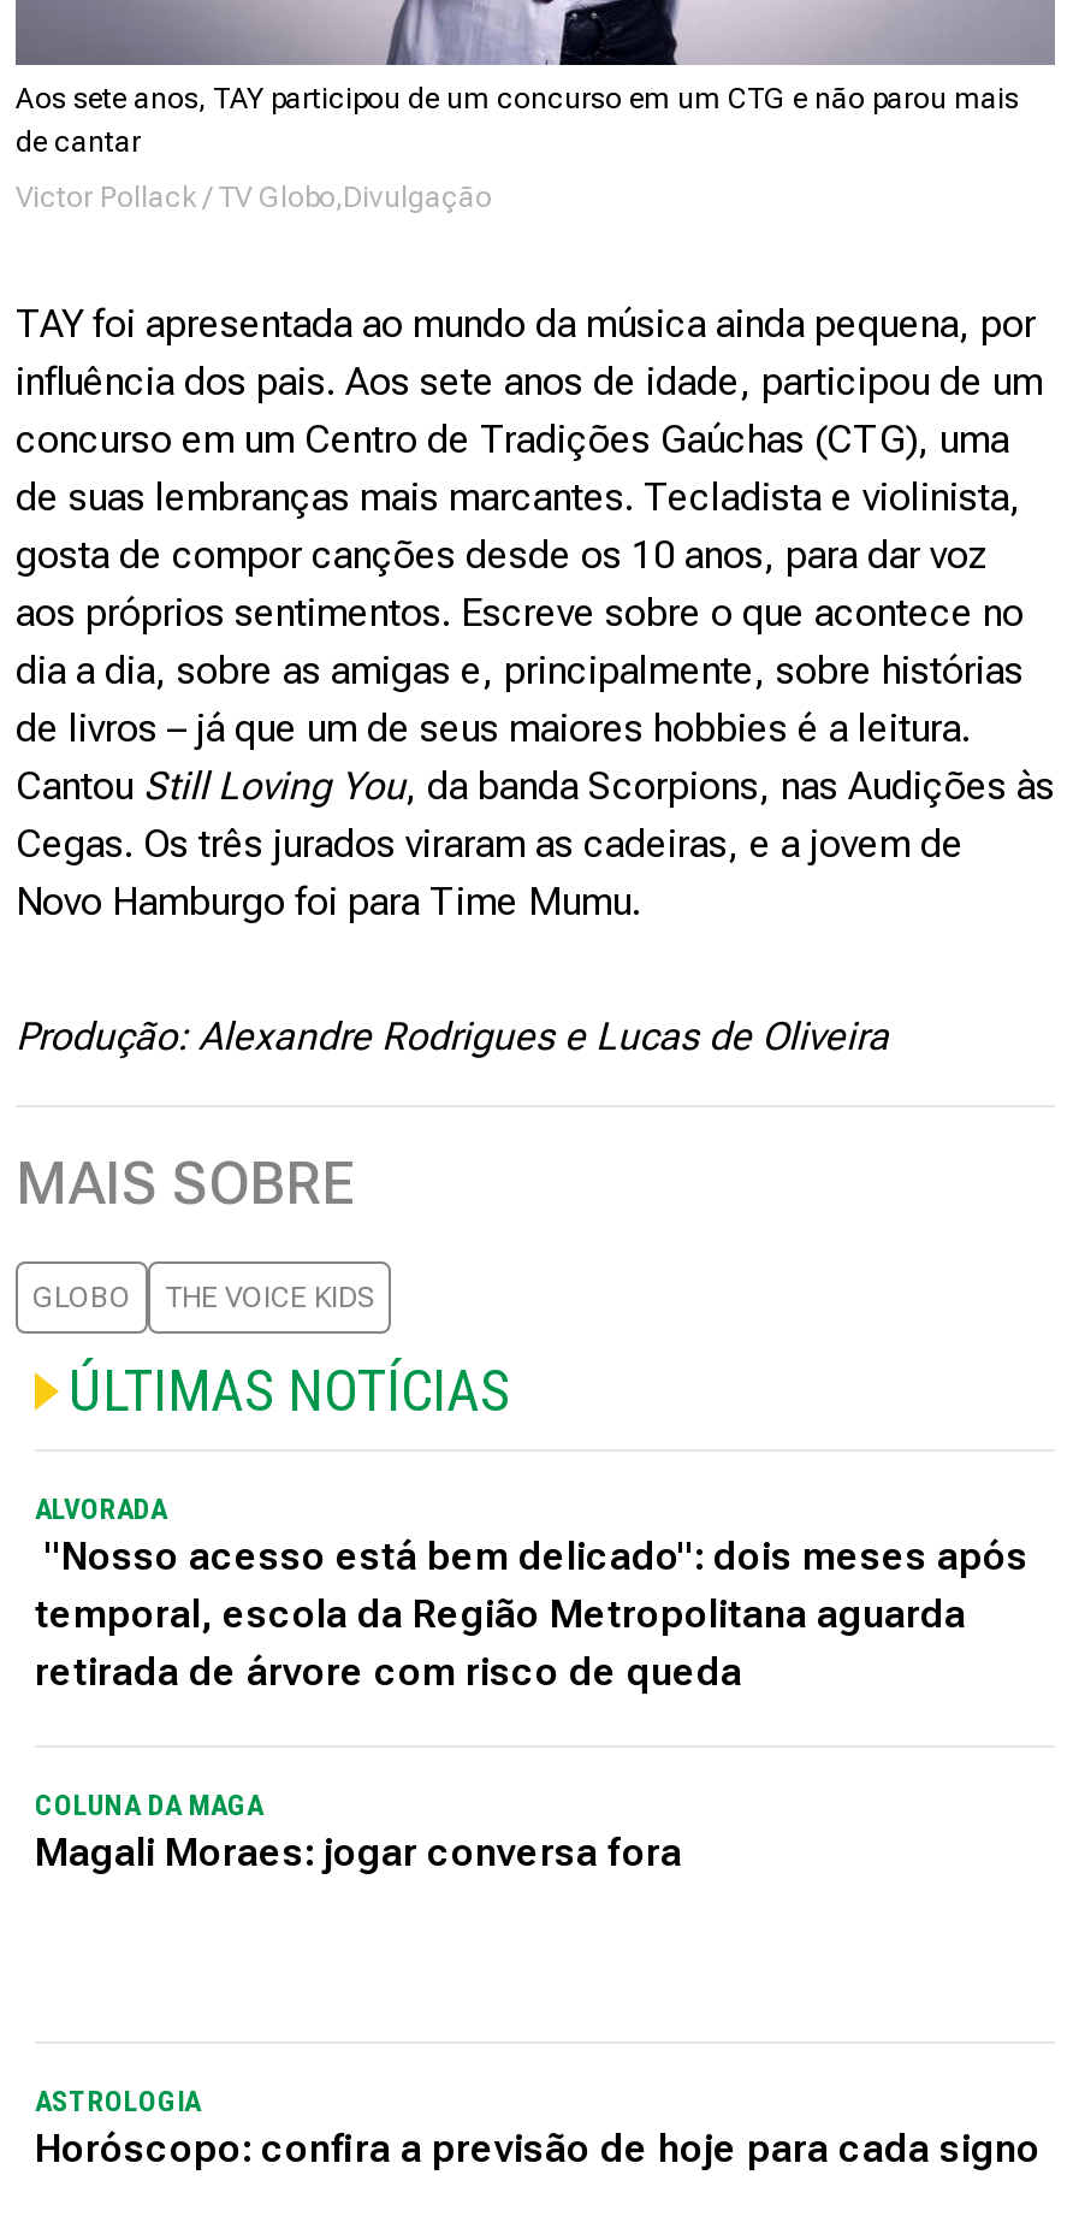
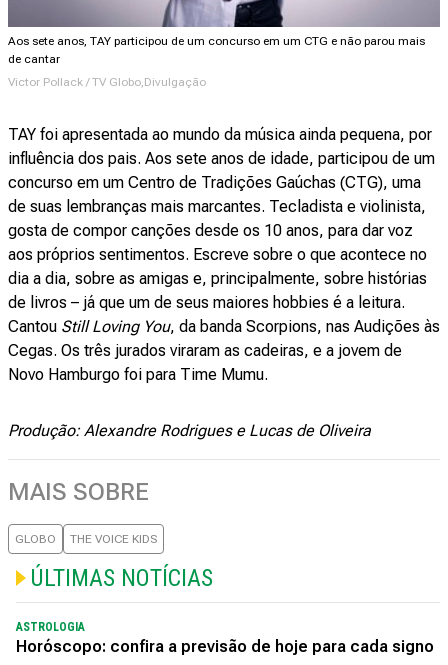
- ALVORADA
- "Nosso acesso está bem delicado": dois meses após
- temporal, escola da Região Metropolitana aguarda
- retirada de árvore com risco de queda
- COLUNA DA MAGA
- Magali Moraes: jogar conversa fora
